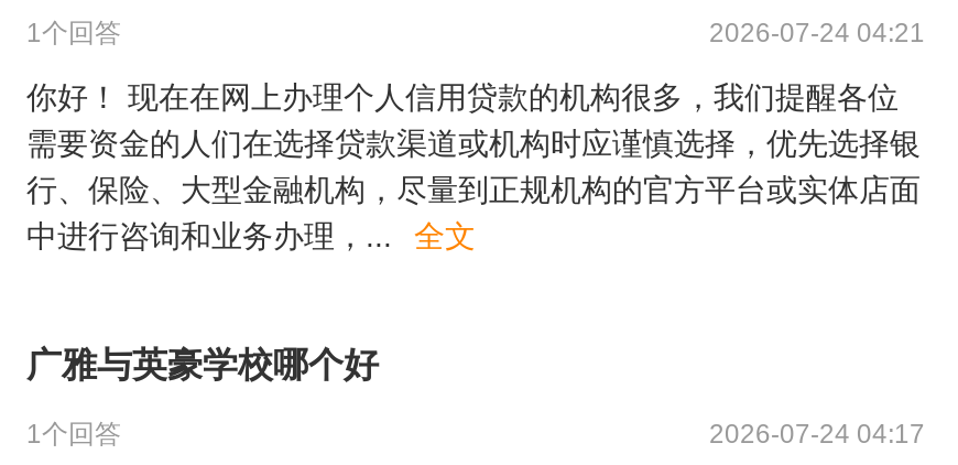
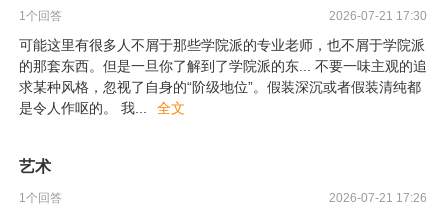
- 2026-07-24 04:21
+ 2026-07-21 17:30

- 你好！ 现在在网上办理个人信用贷款的机构很多，我们提醒各位
- 需要资金的人们在选择贷款渠道或机构时应谨慎选择，优先选择银
- 行、保险、大型金融机构，尽量到正规机构的官方平台或实体店面
- 中进行咨询和业务办理，...
+ 可能这里有很多人不屑于那些学院派的专业老师，也不屑于学院派
+ 的那套东西。但是一旦你了解到了学院派的东... 不要一味主观的追
+ 求某种风格，忽视了自身的“阶级地位”。假装深沉或者假装清纯都
+ 是令人作呕的。 我...

- 广雅与英豪学校哪个好
+ 艺术

- 2026-07-24 04:17
+ 2026-07-21 17:26
